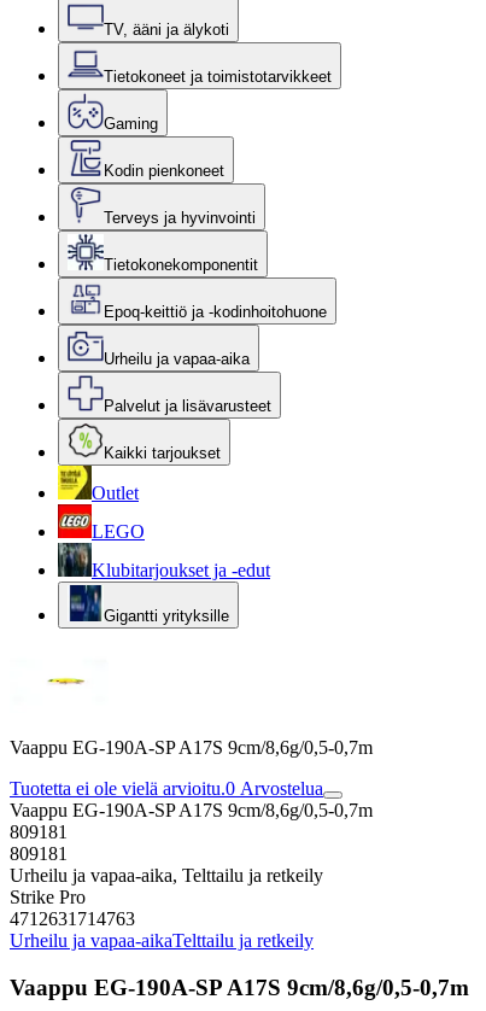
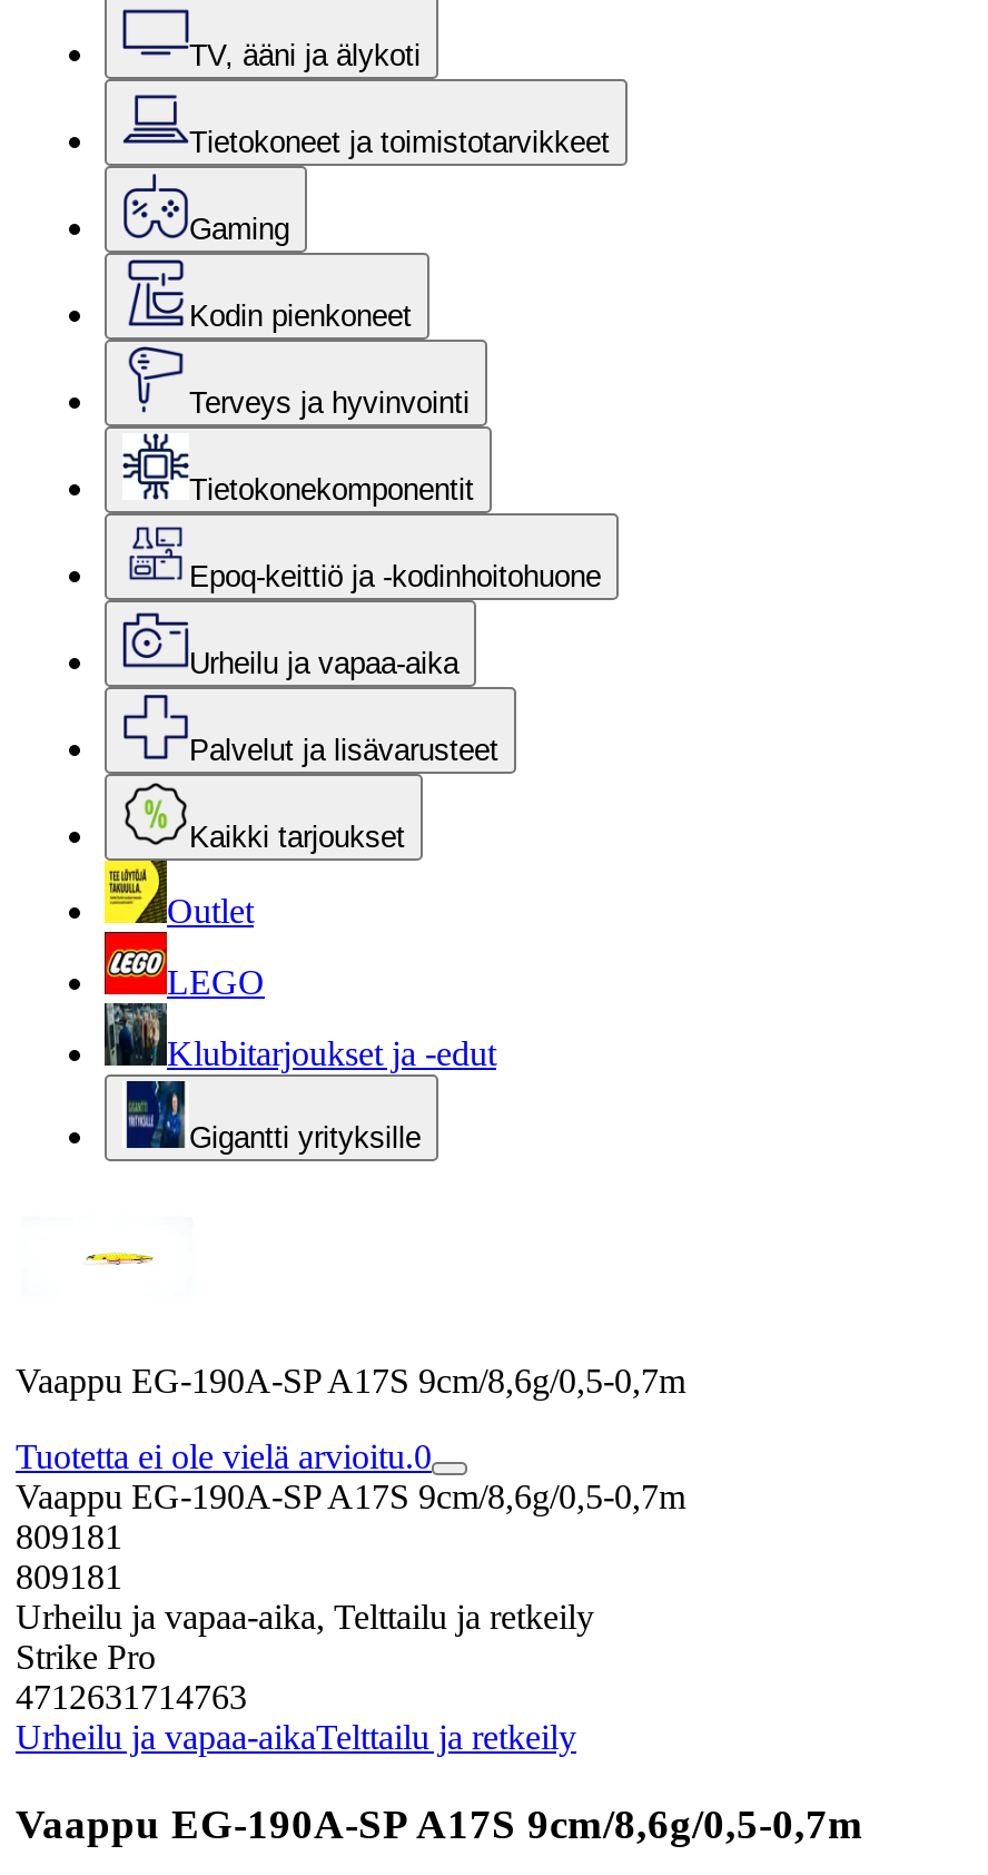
- Tuotetta ei ole vielä arvioitu.0 Arvostelua
+ Tuotetta ei ole vielä arvioitu.0
